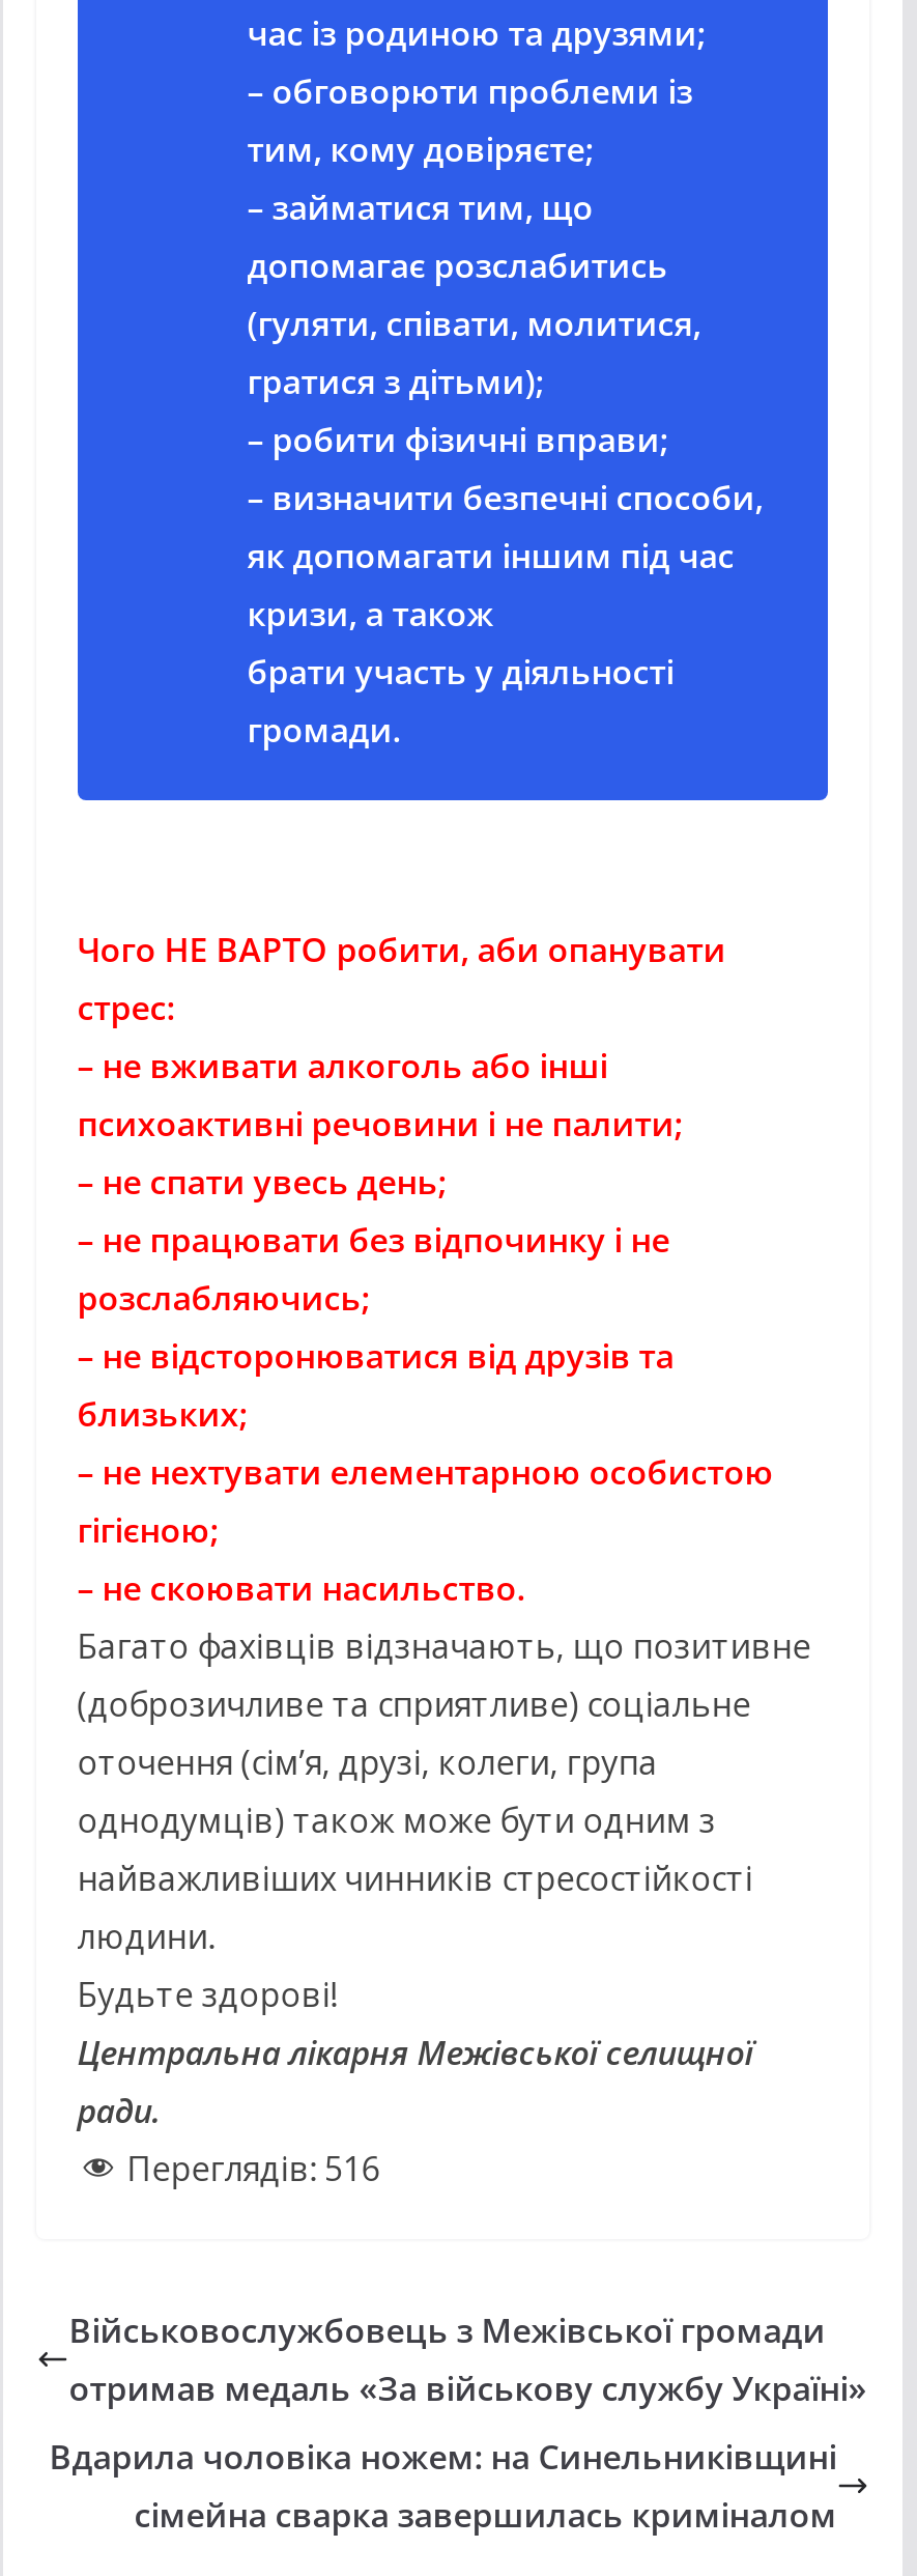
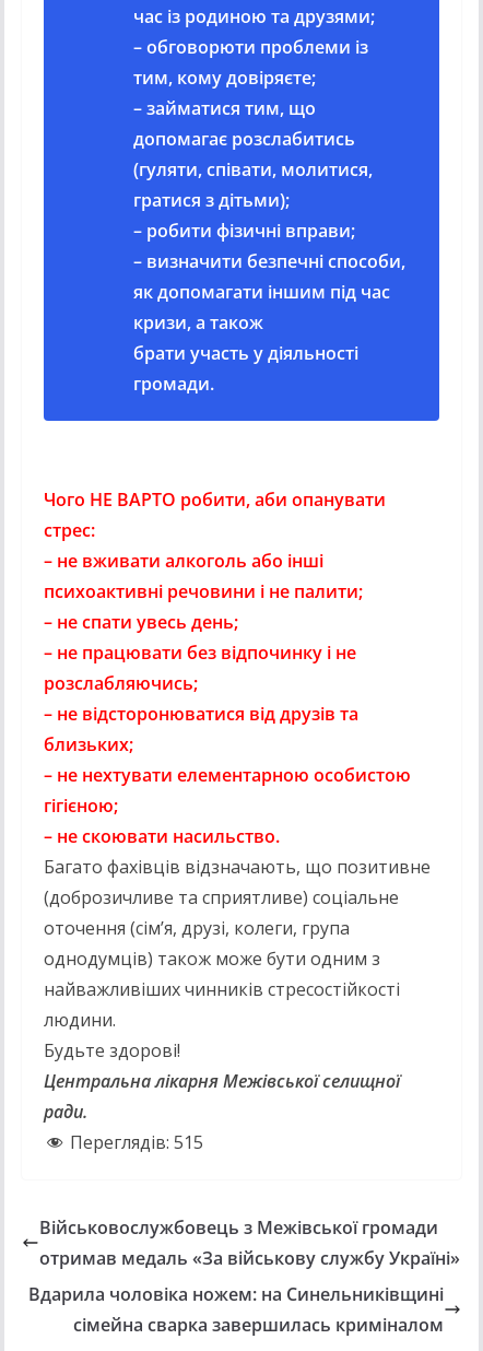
- Переглядів: 516
+ Переглядів: 515
